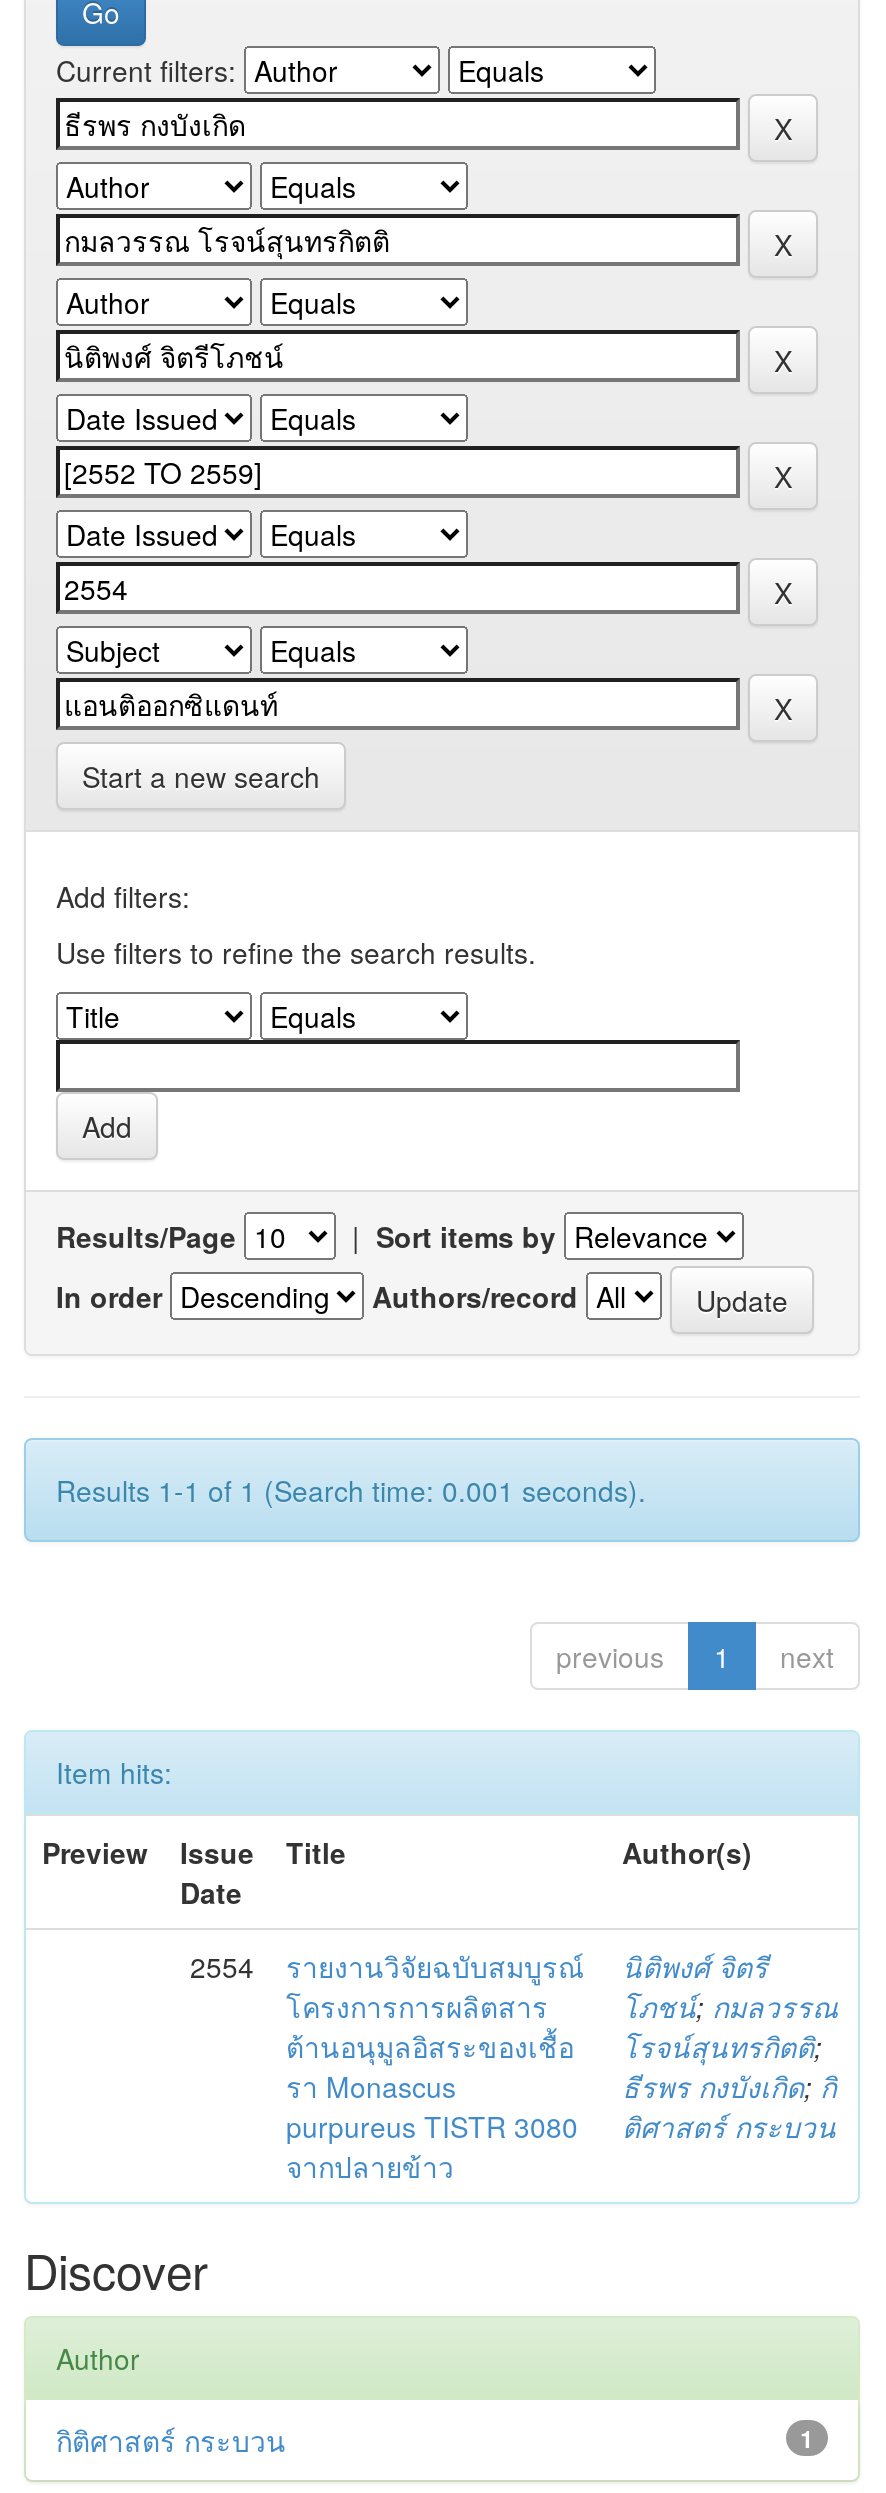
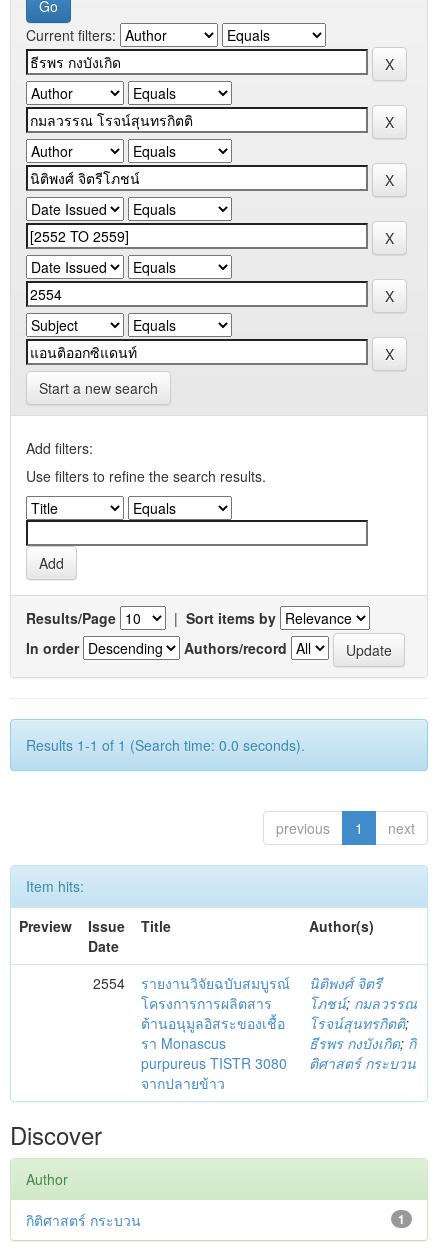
- Results 1-1 of 1 (Search time: 0.001 seconds).
+ Results 1-1 of 1 (Search time: 0.0 seconds).
